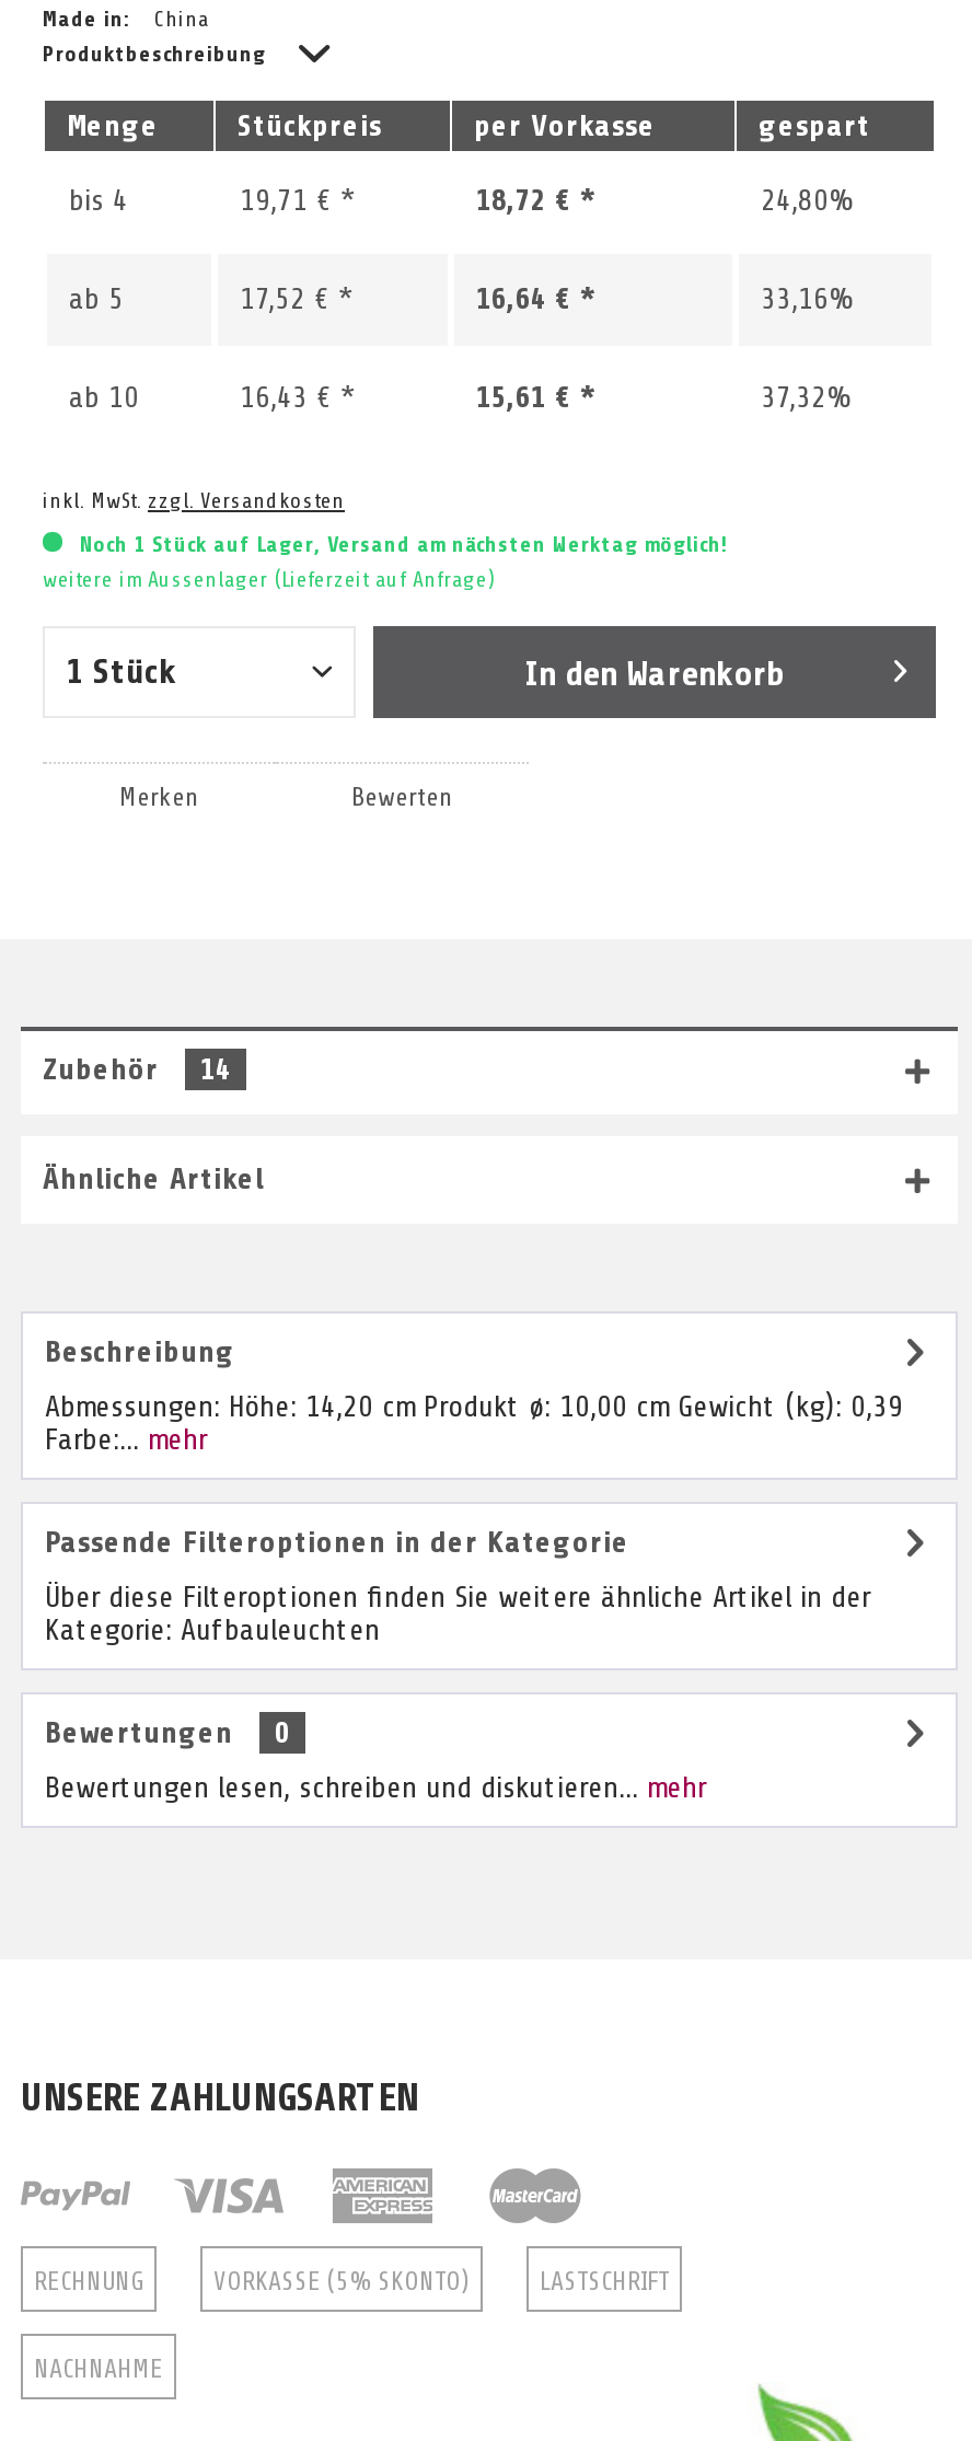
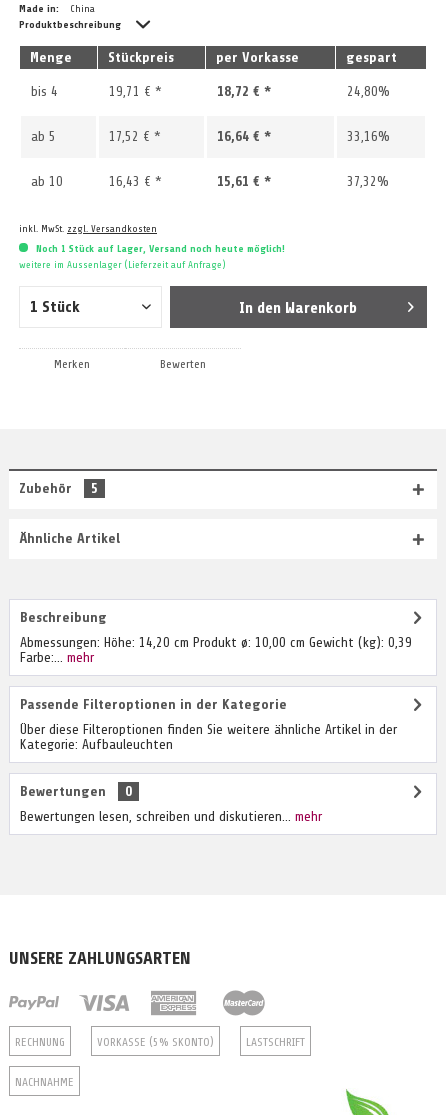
- Noch 1 Stück auf Lager, Versand am nächsten Werktag möglich!
+ Noch 1 Stück auf Lager, Versand noch heute möglich!

- Zubehör 14
+ Zubehör 5
